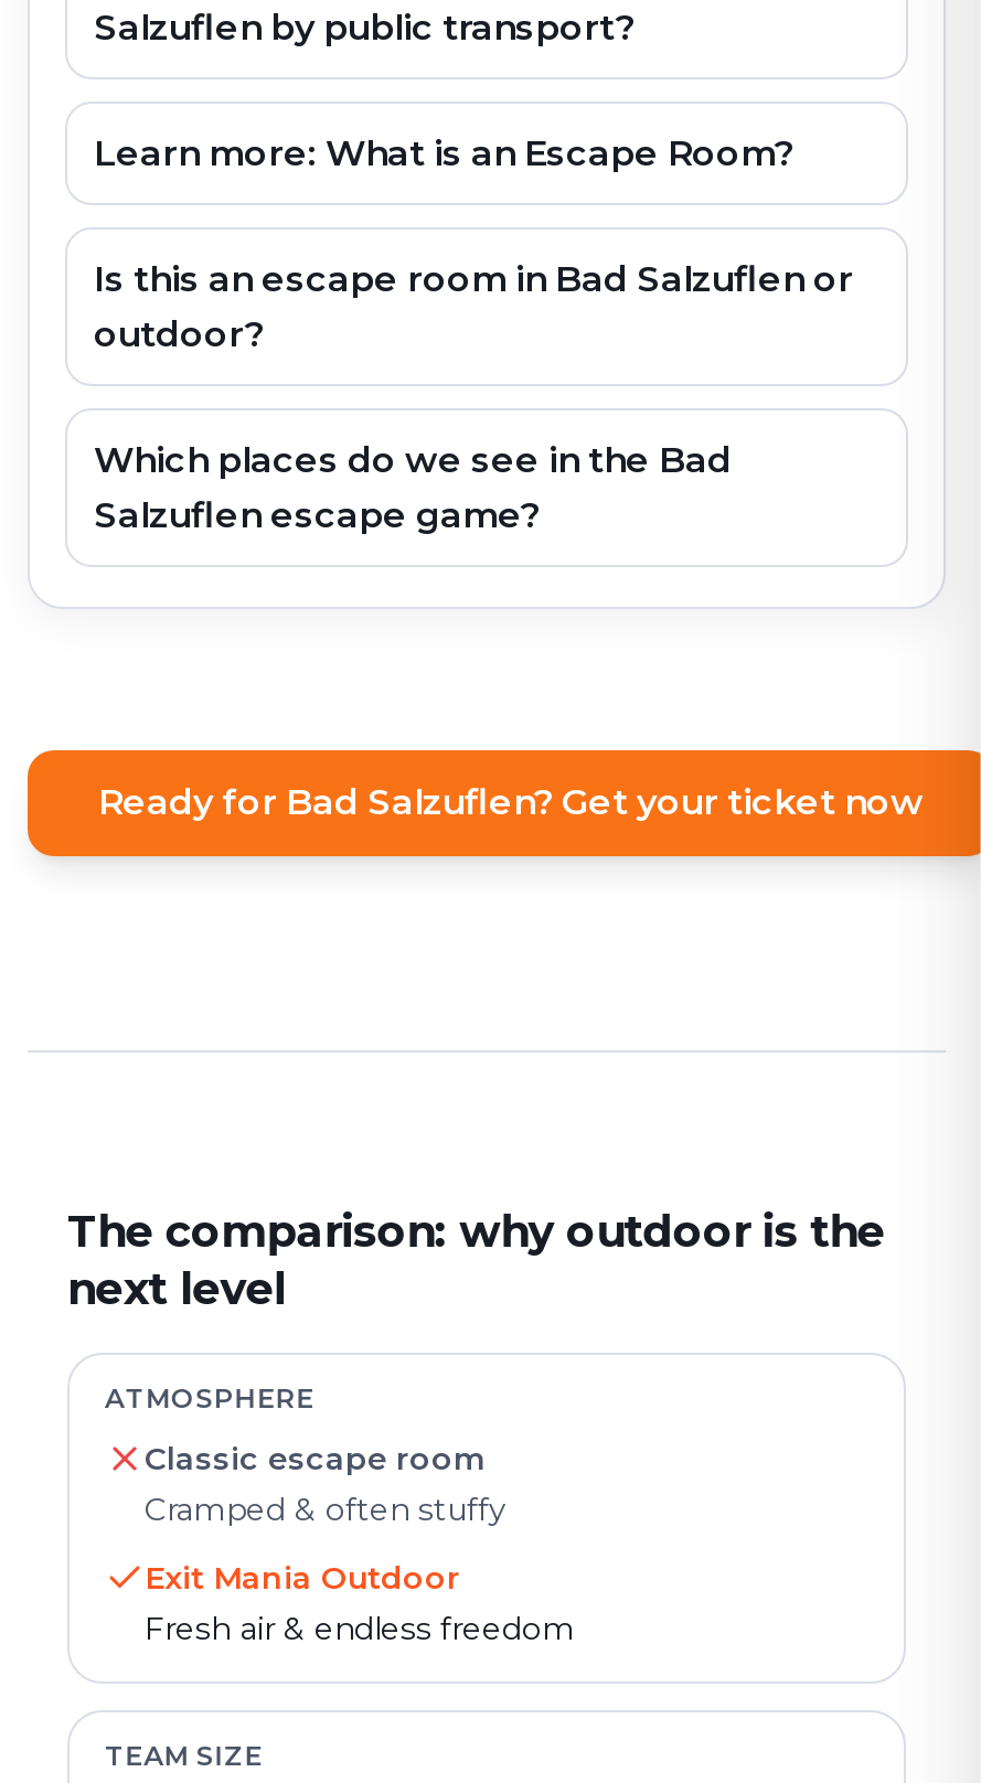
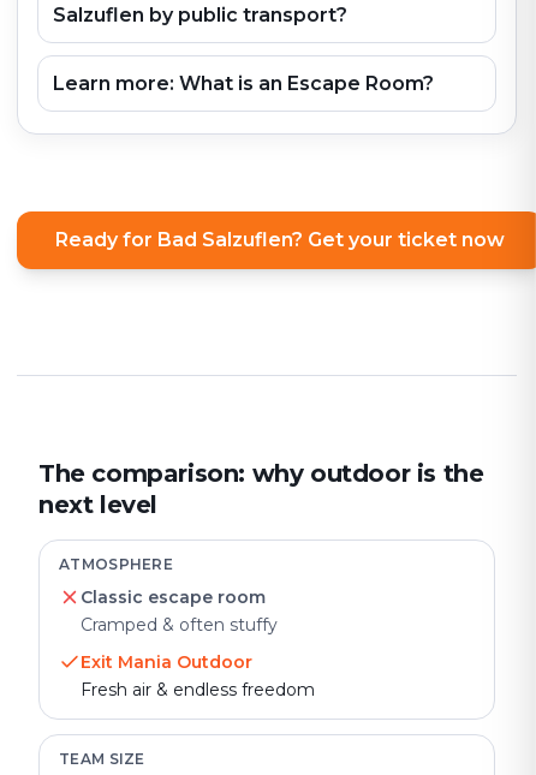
- Is this an escape room in Bad Salzuflen or
- outdoor?
- Which places do we see in the Bad
- Salzuflen escape game?
